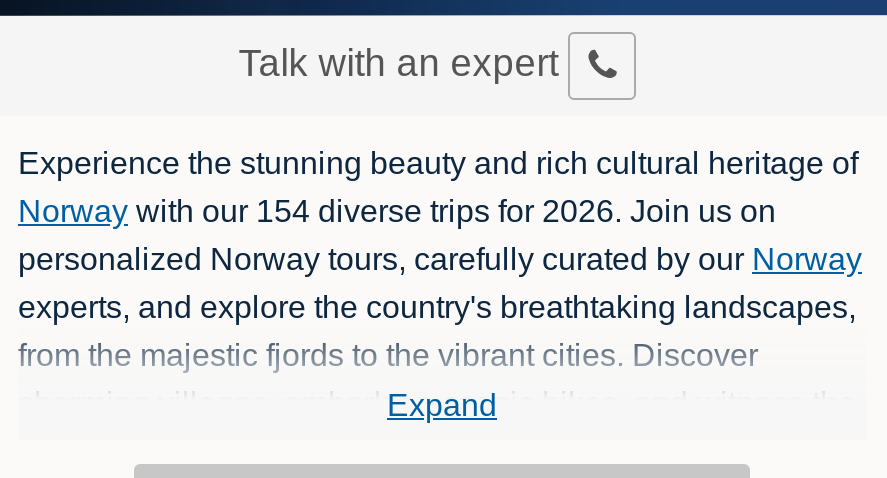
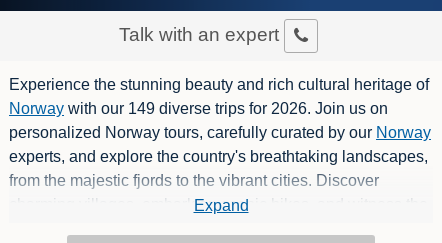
- Norway with our 154 diverse trips for 2026. Join us on
+ Norway with our 149 diverse trips for 2026. Join us on
